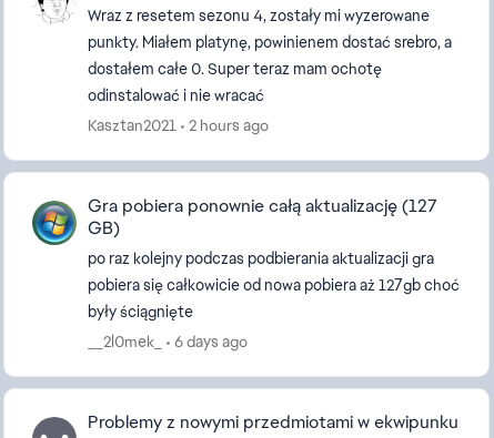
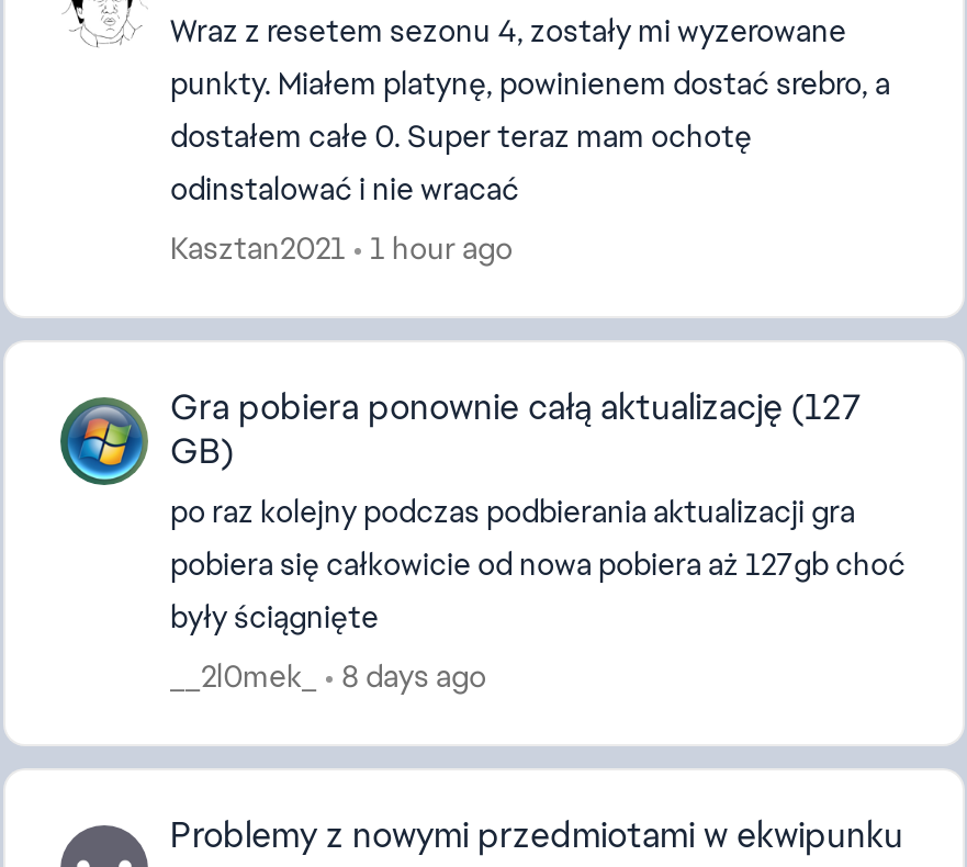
- Kasztan2021 2 hours ago
+ Kasztan2021 1 hour ago

- __2l0mek_ 6 days ago
+ __2l0mek_ 8 days ago
